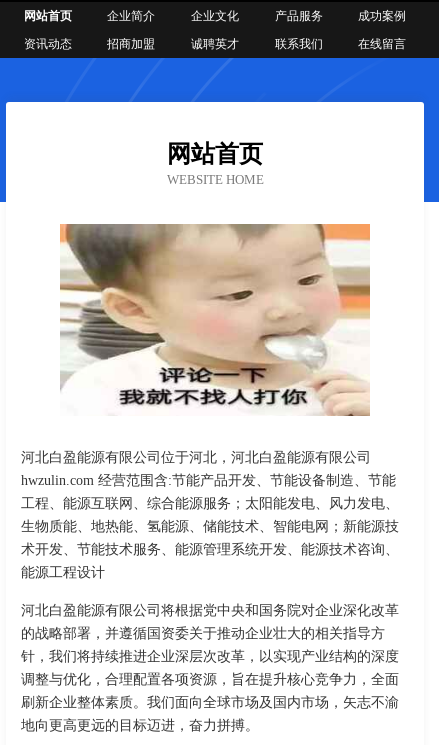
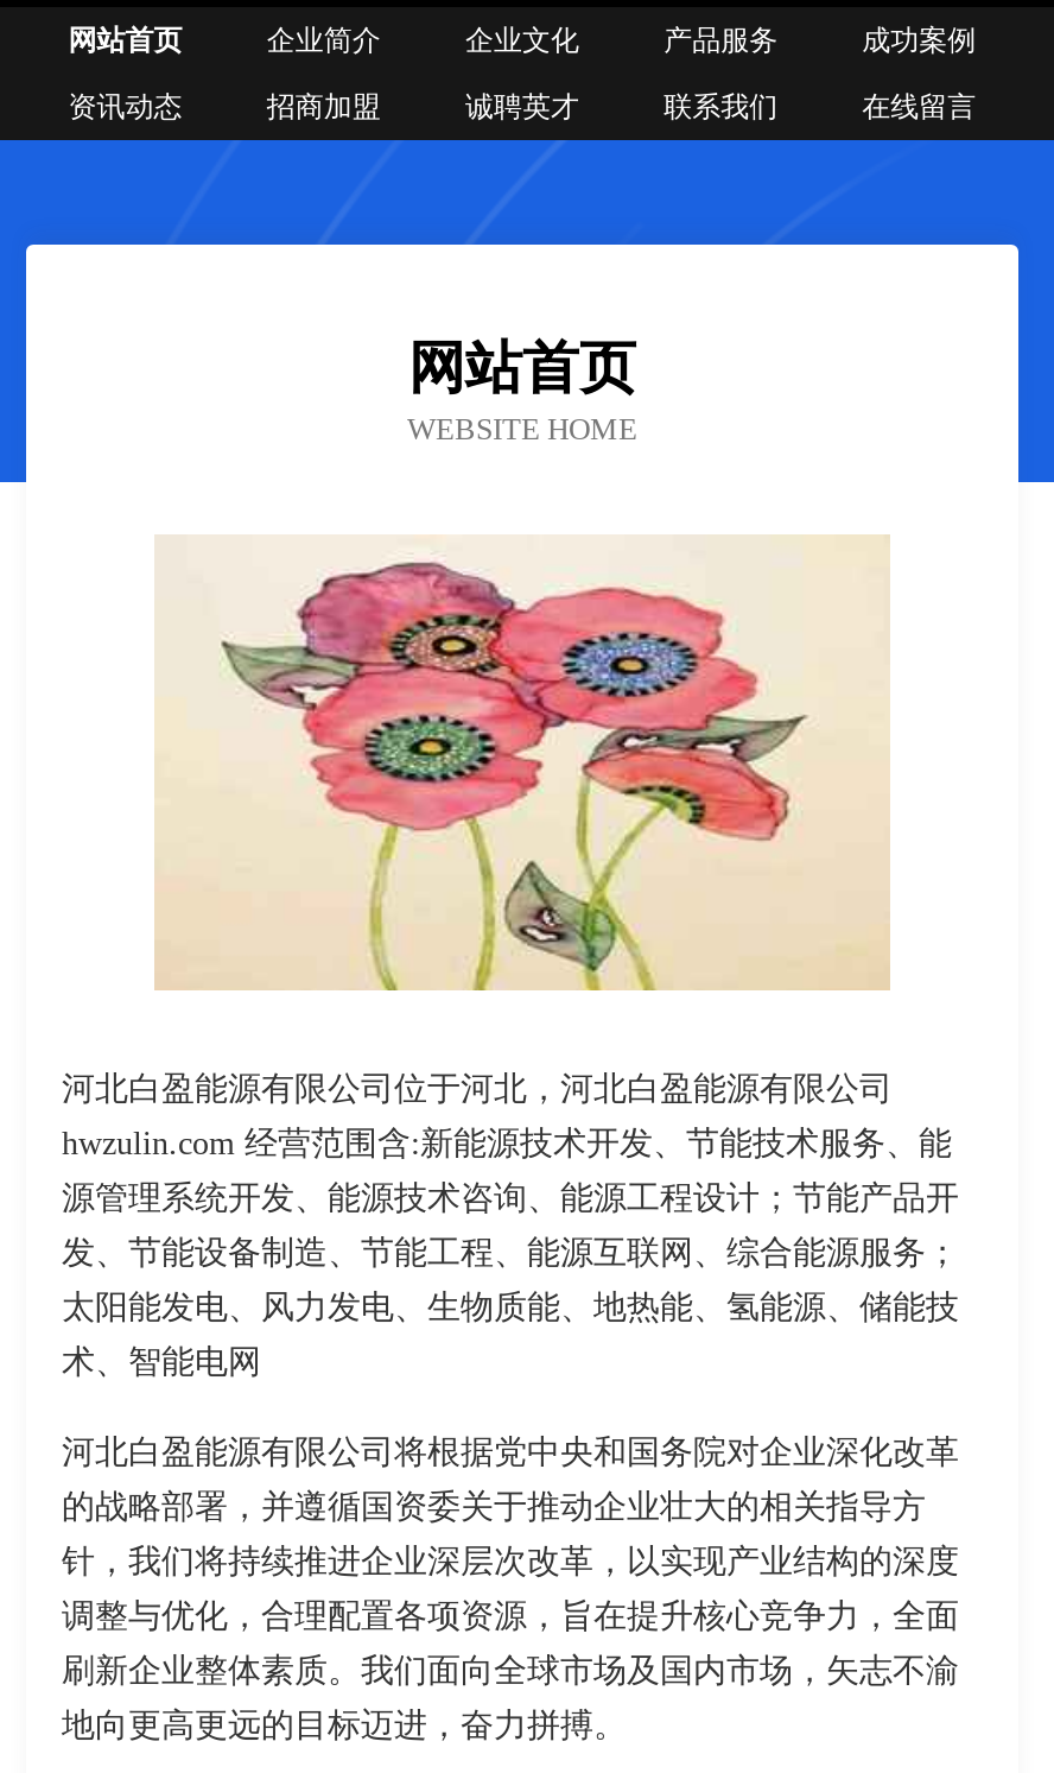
- [image]
+ [image]

- hwzulin.com 经营范围含:节能产品开发、节能设备制造、节能
+ hwzulin.com 经营范围含:新能源技术开发、节能技术服务、能

- 工程、能源互联网、综合能源服务；太阳能发电、风力发电、
+ 源管理系统开发、能源技术咨询、能源工程设计；节能产品开

- 生物质能、地热能、氢能源、储能技术、智能电网；新能源技
+ 发、节能设备制造、节能工程、能源互联网、综合能源服务；

- 术开发、节能技术服务、能源管理系统开发、能源技术咨询、
+ 太阳能发电、风力发电、生物质能、地热能、氢能源、储能技

- 能源工程设计
+ 术、智能电网
